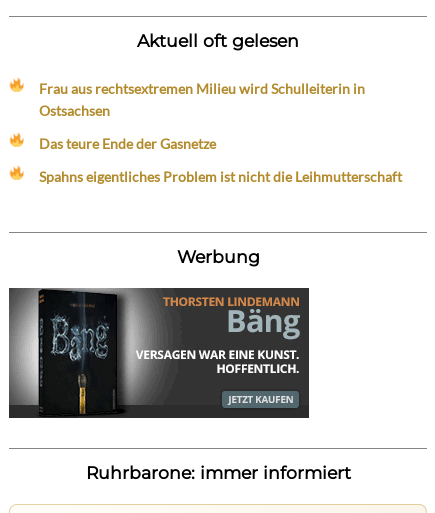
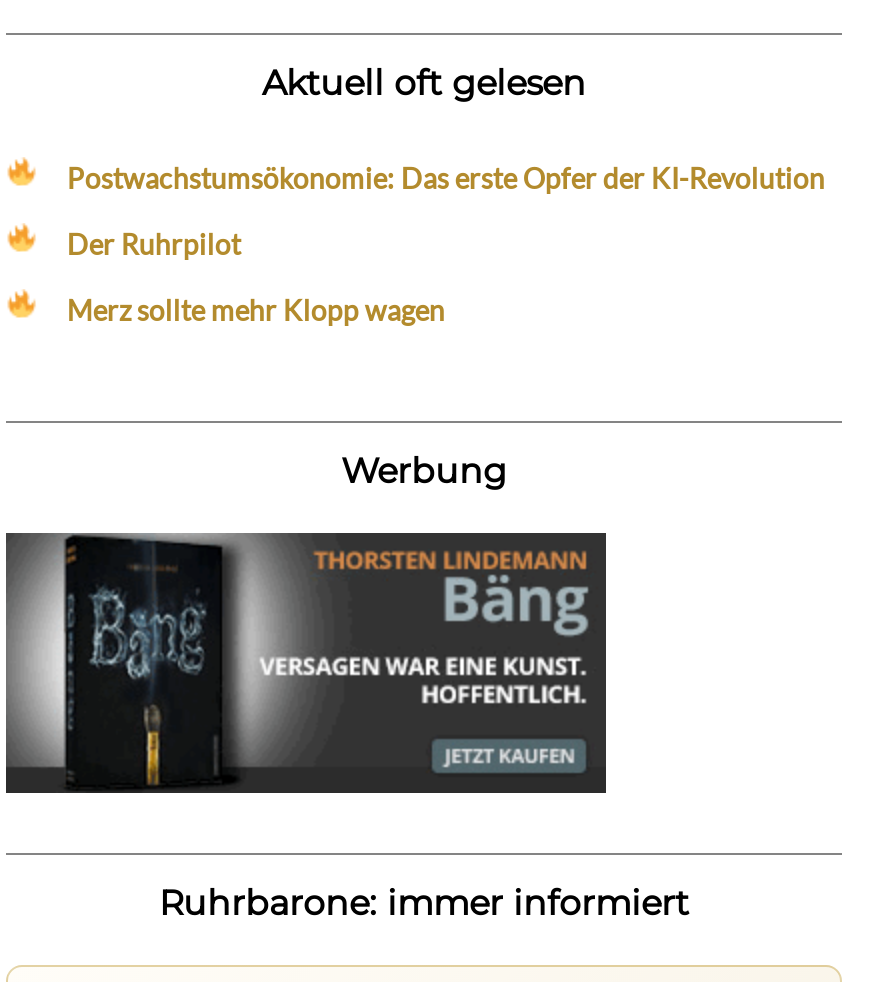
- Frau aus rechtsextremen Milieu wird Schulleiterin in
- Ostsachsen
+ Postwachstumsökonomie: Das erste Opfer der KI-Revolution

- Das teure Ende der Gasnetze
+ Der Ruhrpilot

- Spahns eigentliches Problem ist nicht die Leihmutterschaft
+ Merz sollte mehr Klopp wagen
